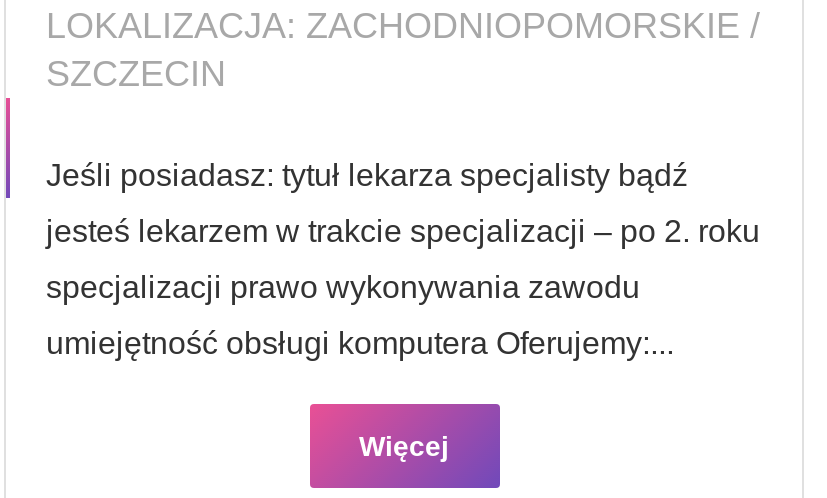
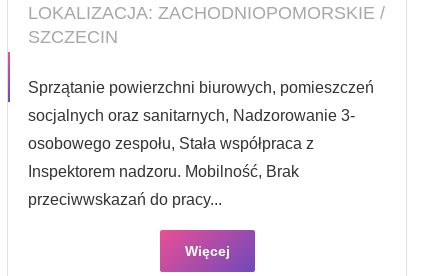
- Jeśli posiadasz: tytuł lekarza specjalisty bądź
- jesteś lekarzem w trakcie specjalizacji – po 2. roku
- specjalizacji prawo wykonywania zawodu
- umiejętność obsługi komputera Oferujemy:...
+ Sprzątanie powierzchni biurowych, pomieszczeń
+ socjalnych oraz sanitarnych, Nadzorowanie 3-
+ osobowego zespołu, Stała współpraca z
+ Inspektorem nadzoru. Mobilność, Brak
+ przeciwwskazań do pracy...
